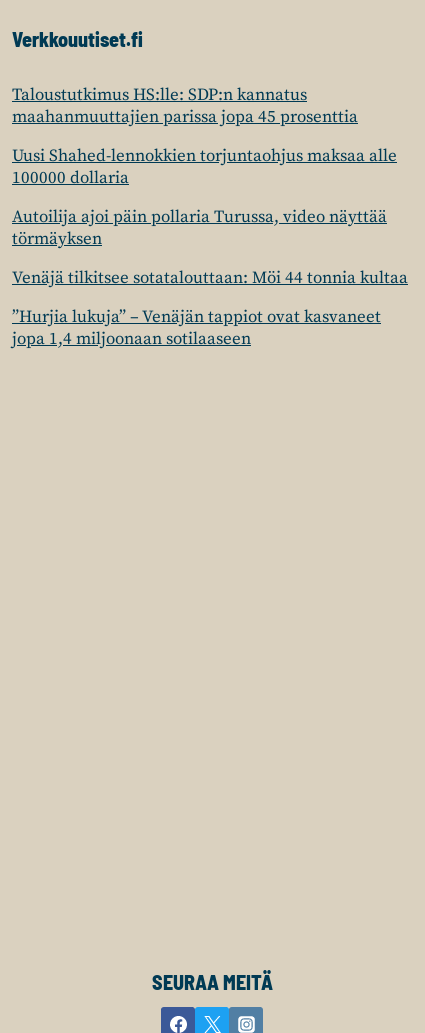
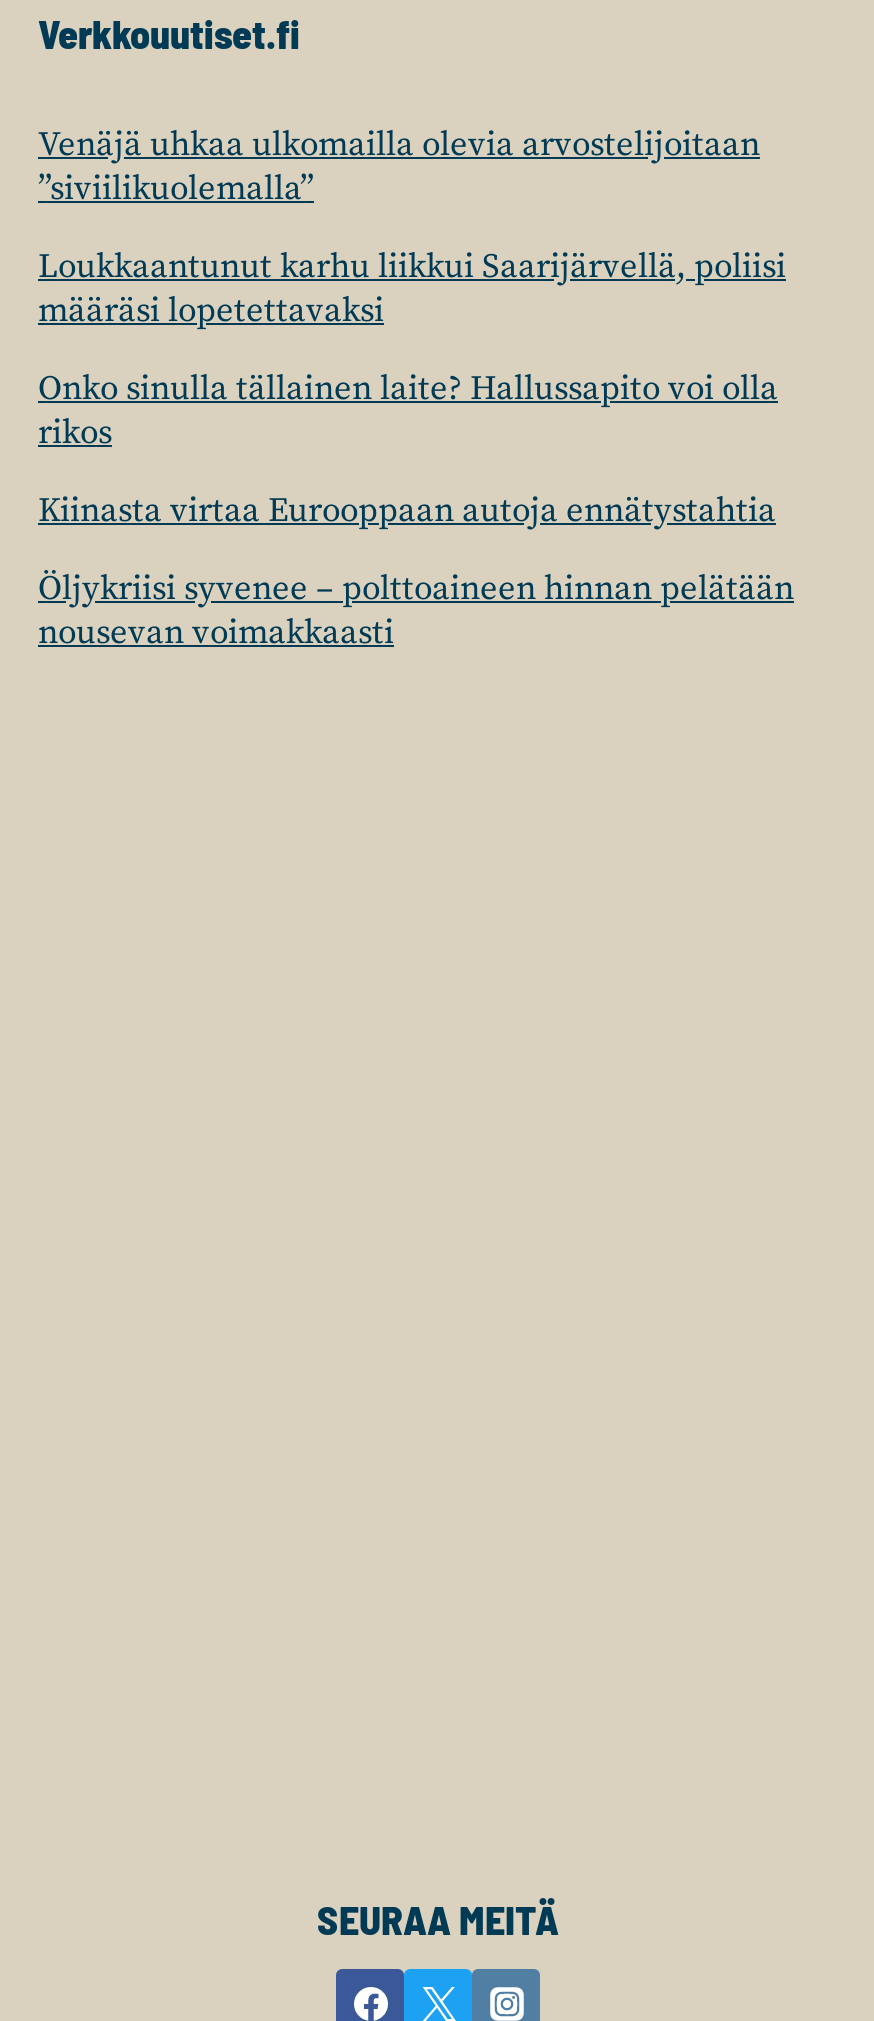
- Taloustutkimus HS:lle: SDP:n kannatus
- maahanmuuttajien parissa jopa 45 prosenttia
+ Venäjä uhkaa ulkomailla olevia arvostelijoitaan
+ ”siviilikuolemalla”

- Uusi Shahed-lennokkien torjuntaohjus maksaa alle
- 100000 dollaria
+ Loukkaantunut karhu liikkui Saarijärvellä, poliisi
+ määräsi lopetettavaksi

- Autoilija ajoi päin pollaria Turussa, video näyttää
- törmäyksen
+ Onko sinulla tällainen laite? Hallussapito voi olla
+ rikos

- Venäjä tilkitsee sotatalouttaan: Möi 44 tonnia kultaa
+ Kiinasta virtaa Eurooppaan autoja ennätystahtia

- ”Hurjia lukuja” – Venäjän tappiot ovat kasvaneet
- jopa 1,4 miljoonaan sotilaaseen
+ Öljykriisi syvenee – polttoaineen hinnan pelätään
+ nousevan voimakkaasti
